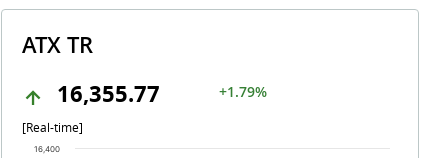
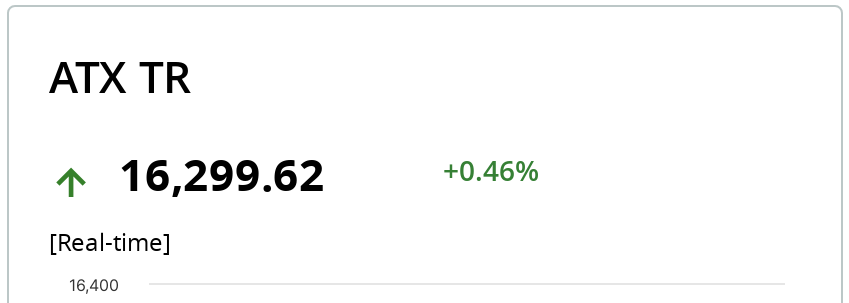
- 16,355.77
+ 16,299.62

- +1.79%
+ +0.46%
